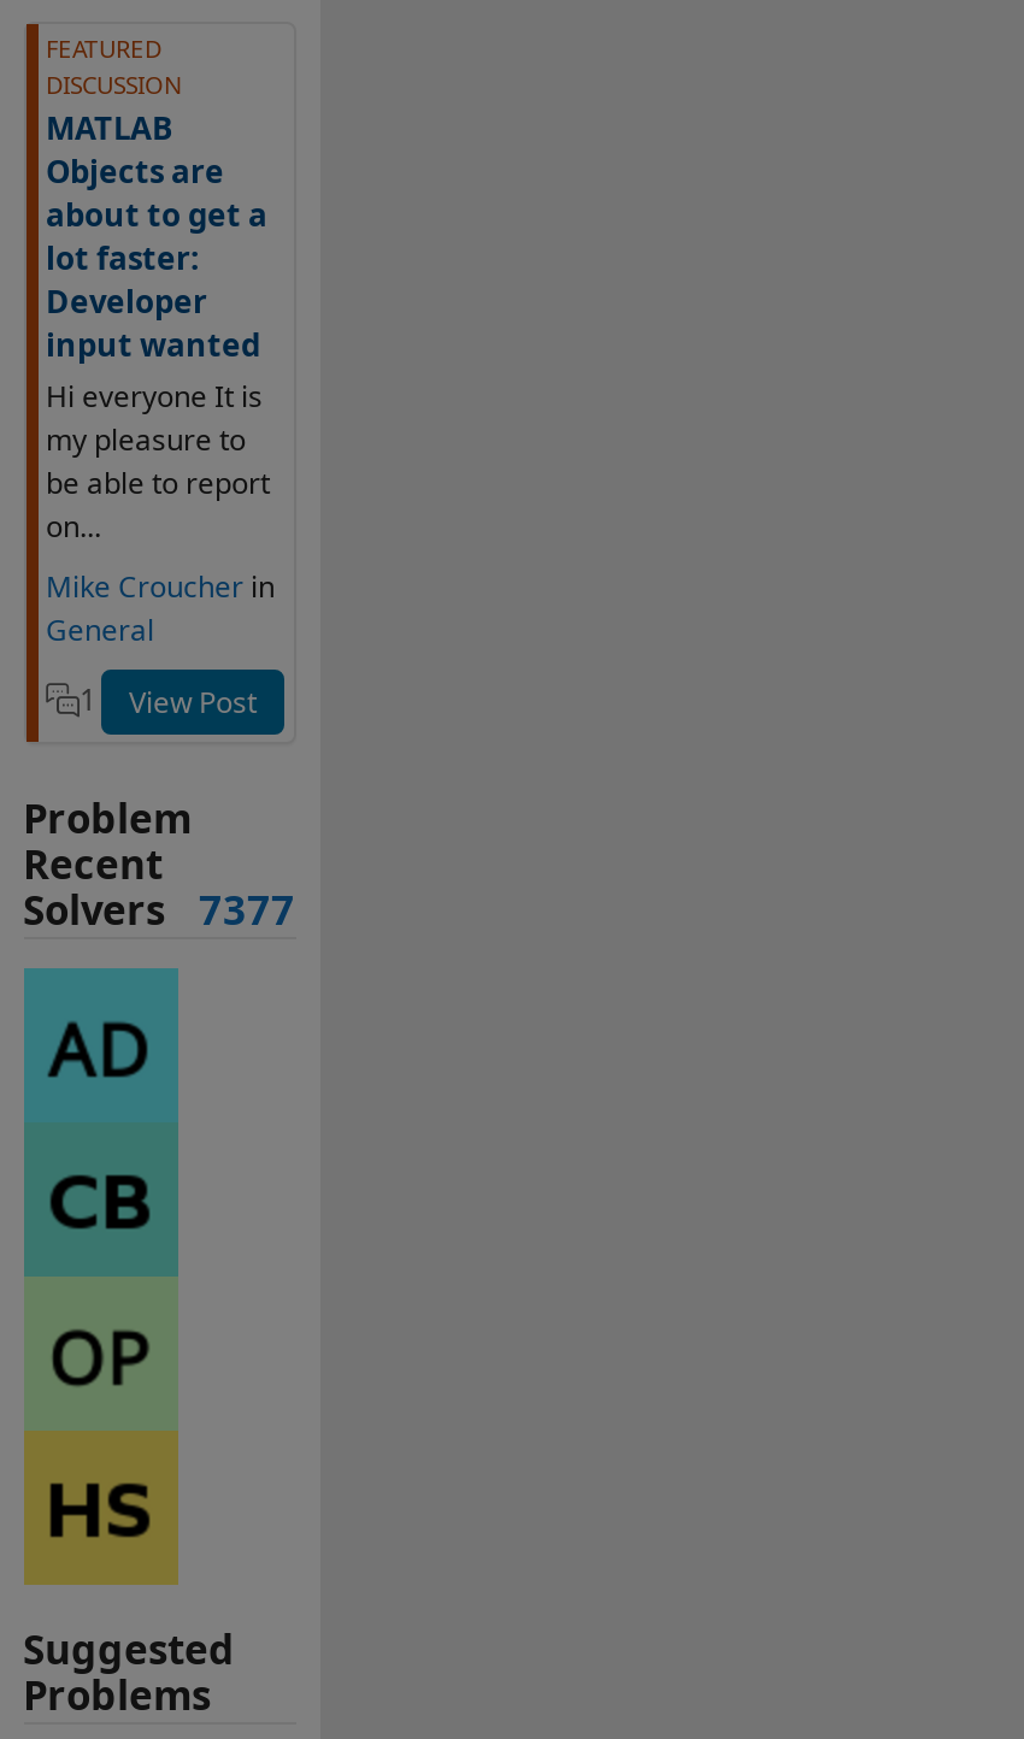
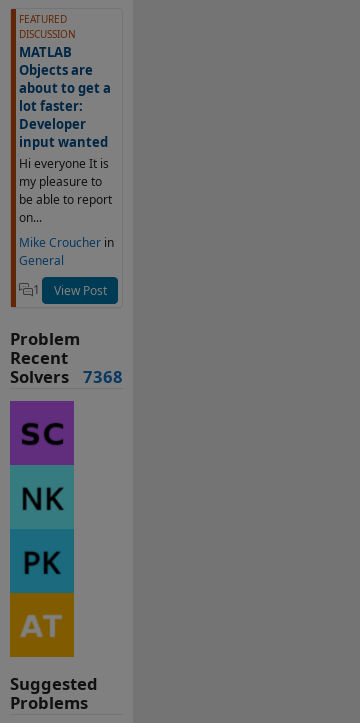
- Solvers 7377
+ Solvers 7368

- [image]
+ [image]
